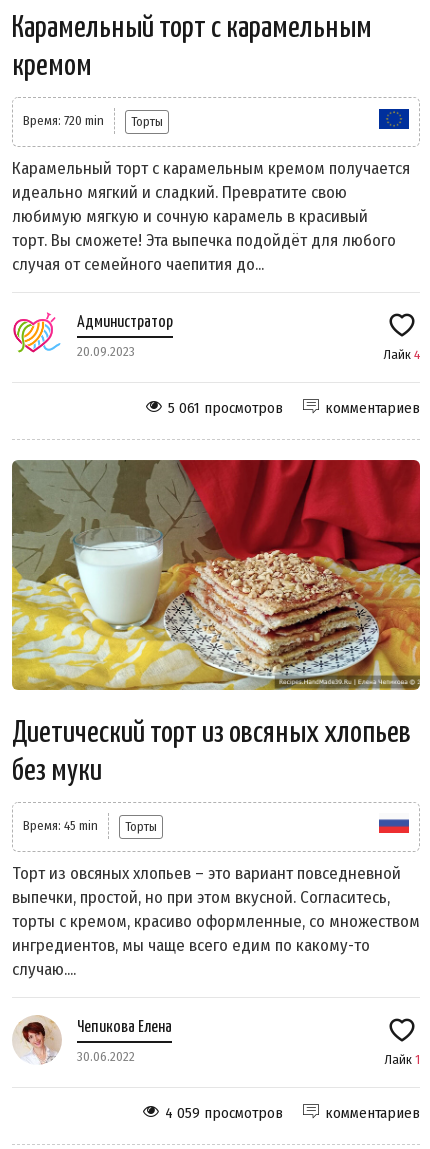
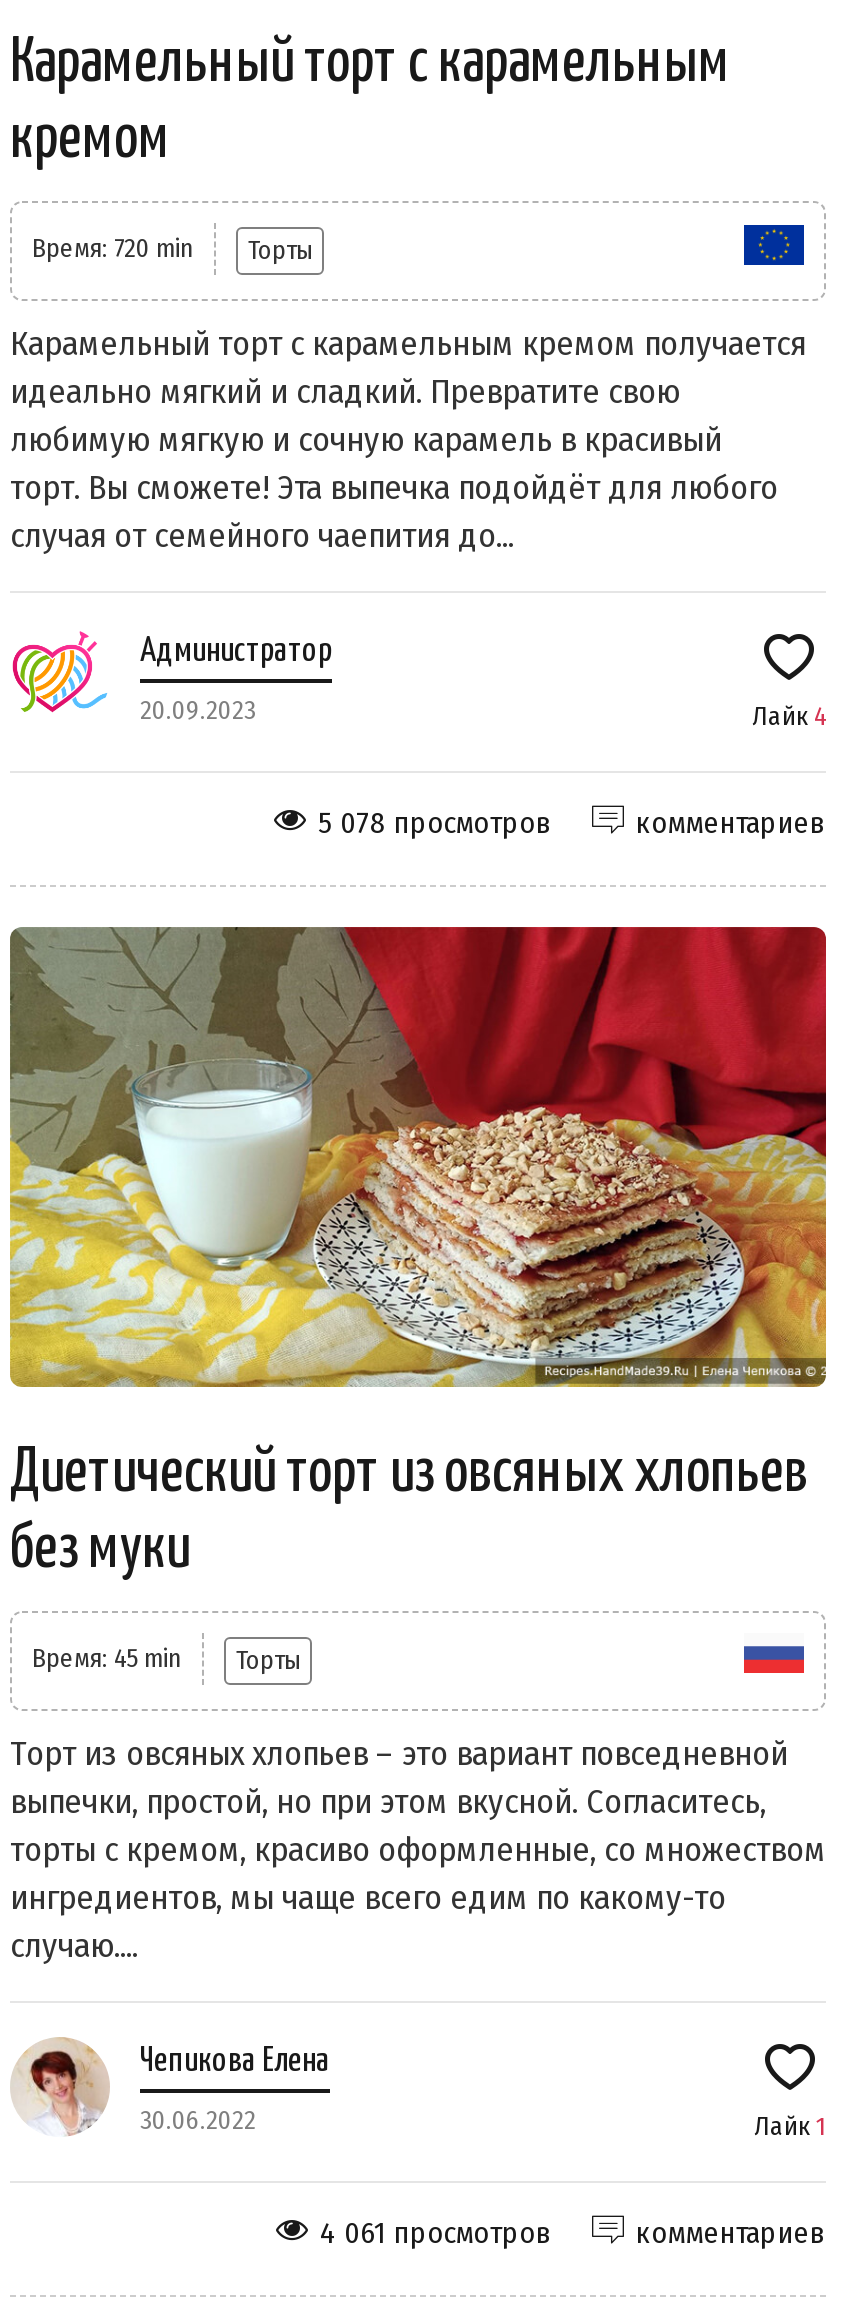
- 5 061 просмотров
+ 5 078 просмотров

- 4 059 просмотров
+ 4 061 просмотров
